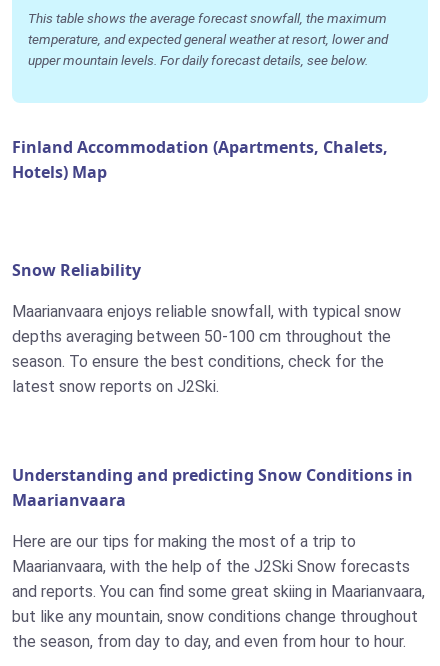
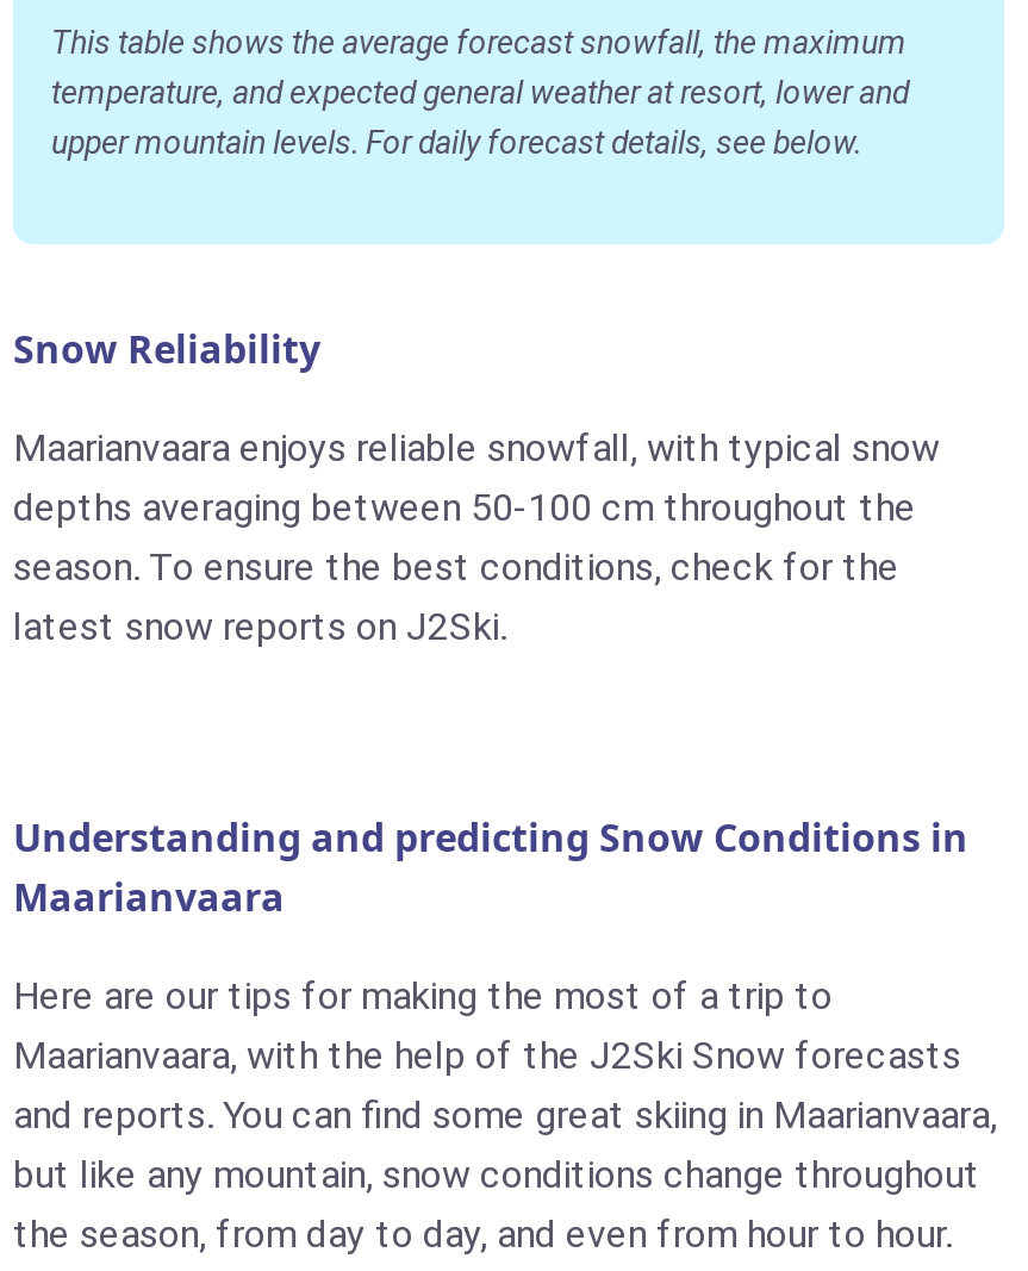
- Finland Accommodation (Apartments, Chalets,
- Hotels) Map
